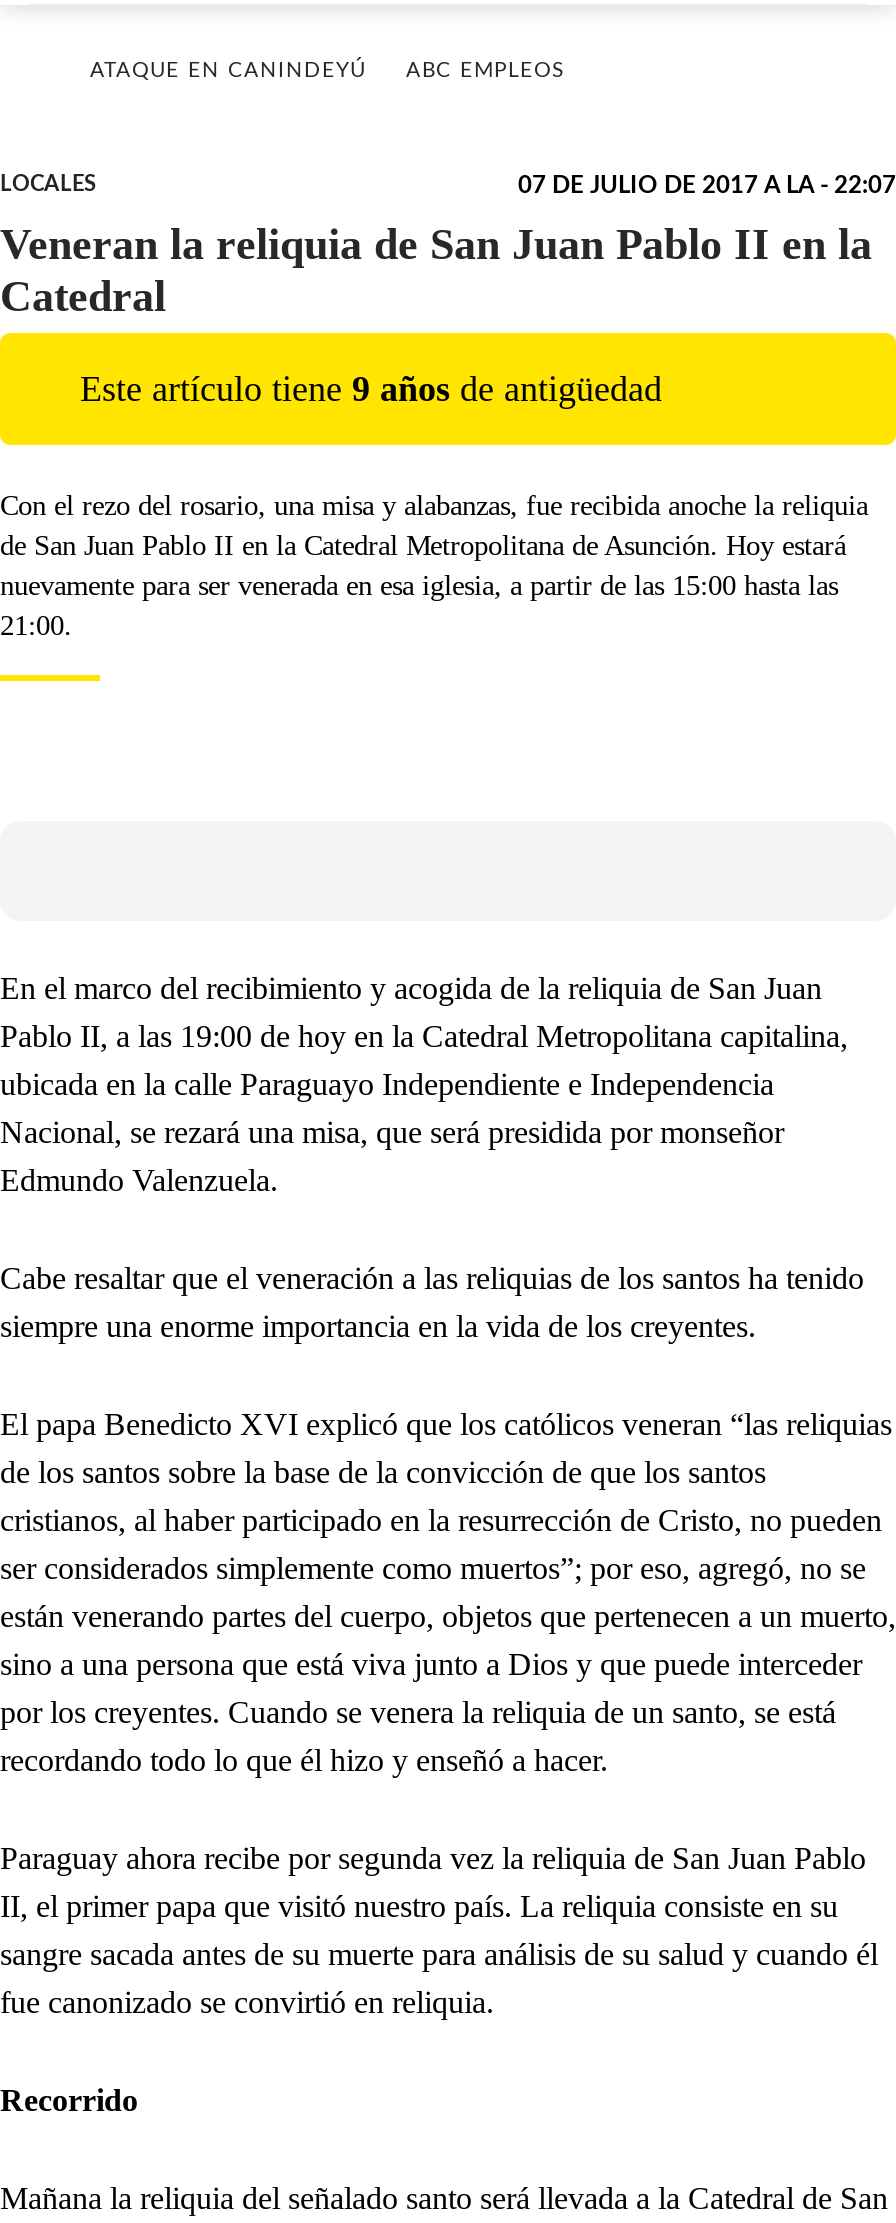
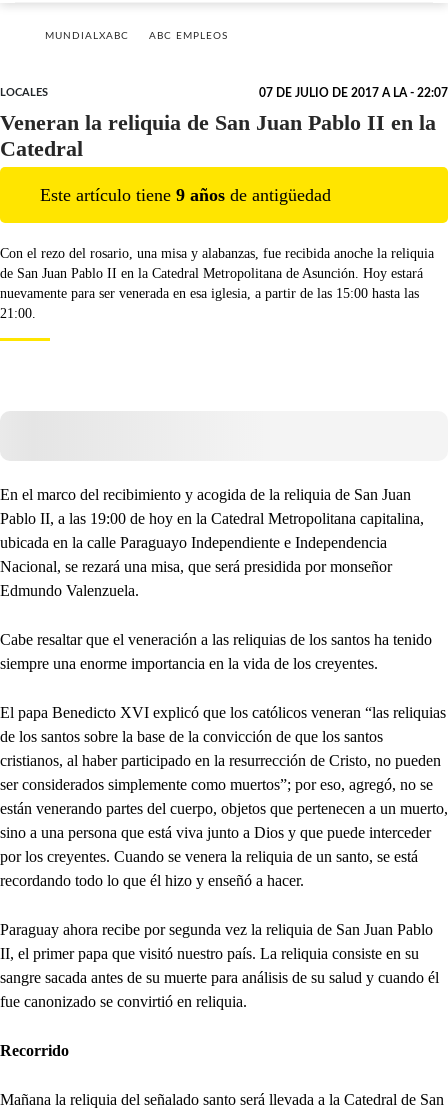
- ATAQUE EN CANINDEYÚ
+ MUNDIALXABC
